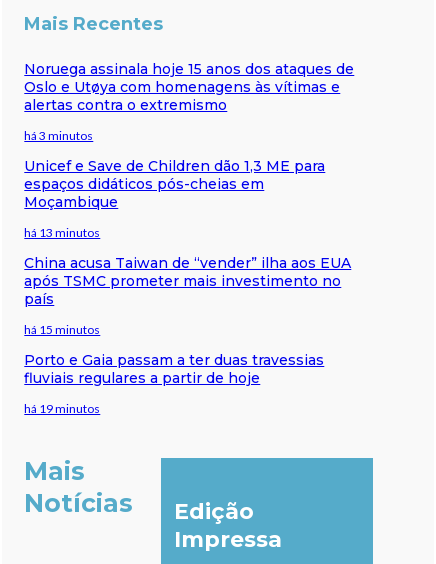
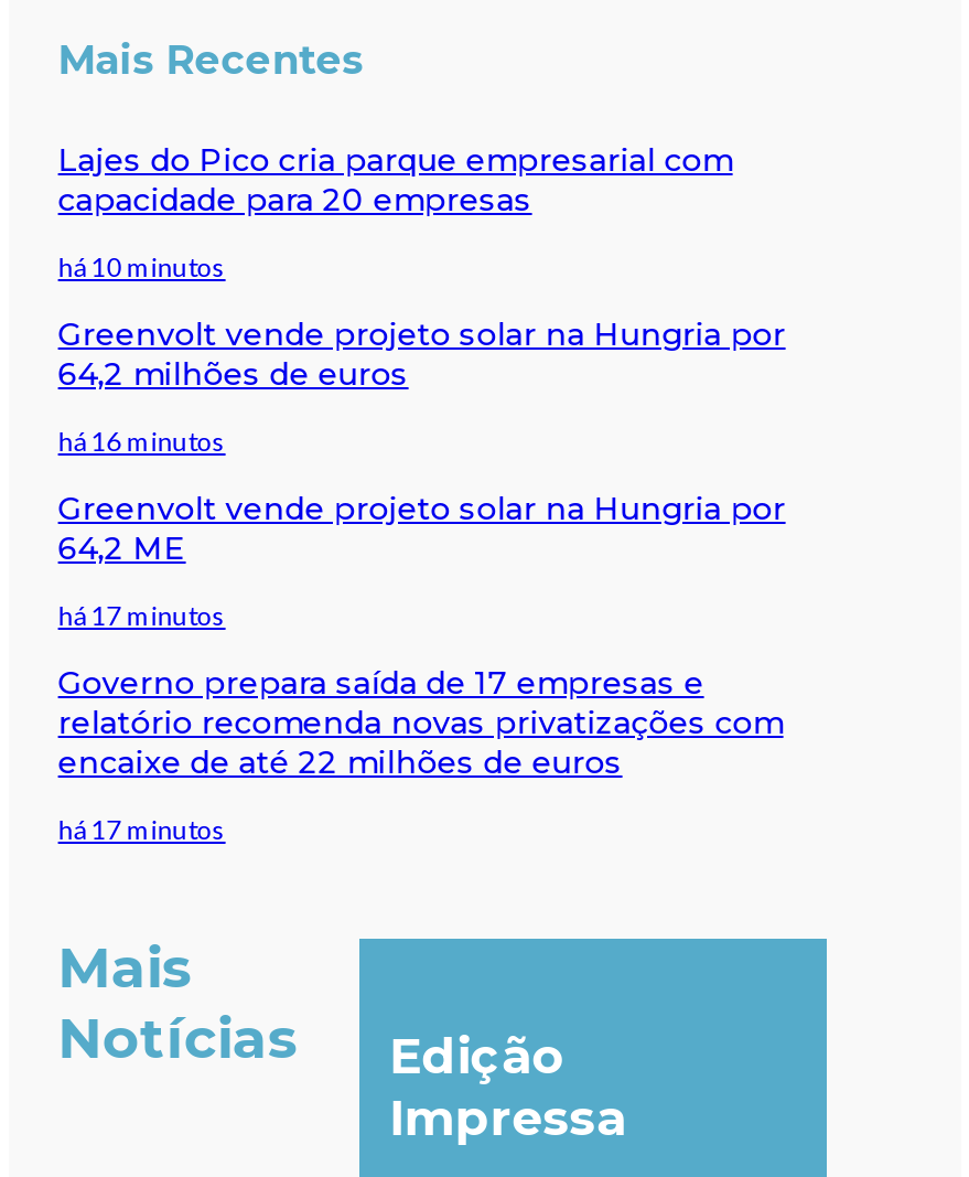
- Noruega assinala hoje 15 anos dos ataques de
- Oslo e Utøya com homenagens às vítimas e
- alertas contra o extremismo
+ Lajes do Pico cria parque empresarial com
+ capacidade para 20 empresas

- há 3 minutos
+ há 10 minutos

- Unicef e Save de Children dão 1,3 ME para
- espaços didáticos pós-cheias em
- Moçambique
+ Greenvolt vende projeto solar na Hungria por
+ 64,2 milhões de euros

- há 13 minutos
+ há 16 minutos

- China acusa Taiwan de “vender” ilha aos EUA
- após TSMC prometer mais investimento no
- país
+ Greenvolt vende projeto solar na Hungria por
+ 64,2 ME

- há 15 minutos
+ há 17 minutos

- Porto e Gaia passam a ter duas travessias
- fluviais regulares a partir de hoje
+ Governo prepara saída de 17 empresas e
+ relatório recomenda novas privatizações com
+ encaixe de até 22 milhões de euros

- há 19 minutos
+ há 17 minutos
